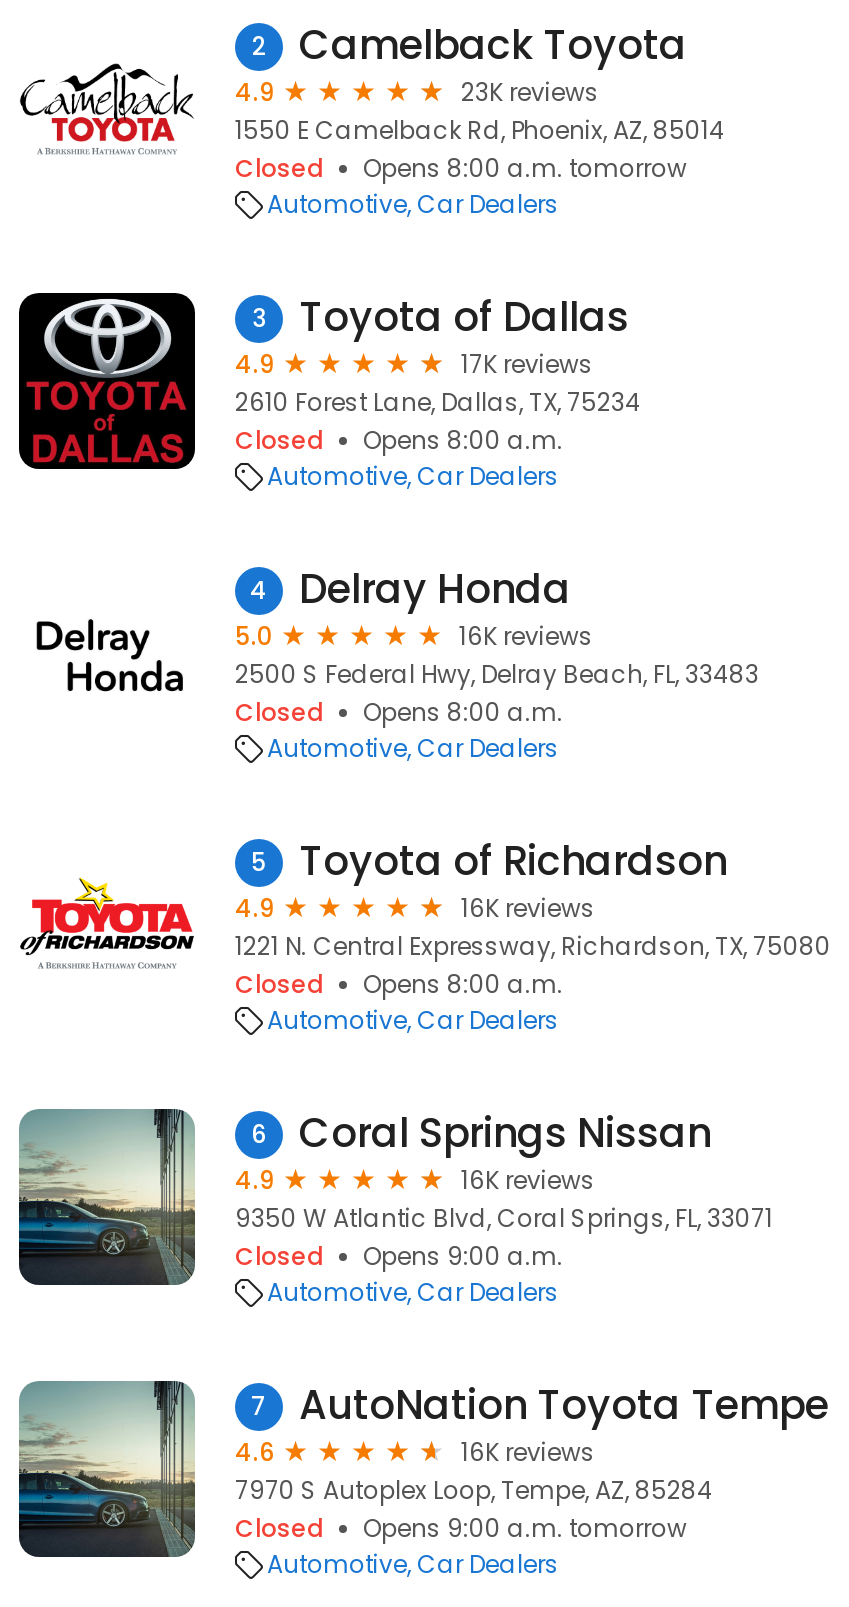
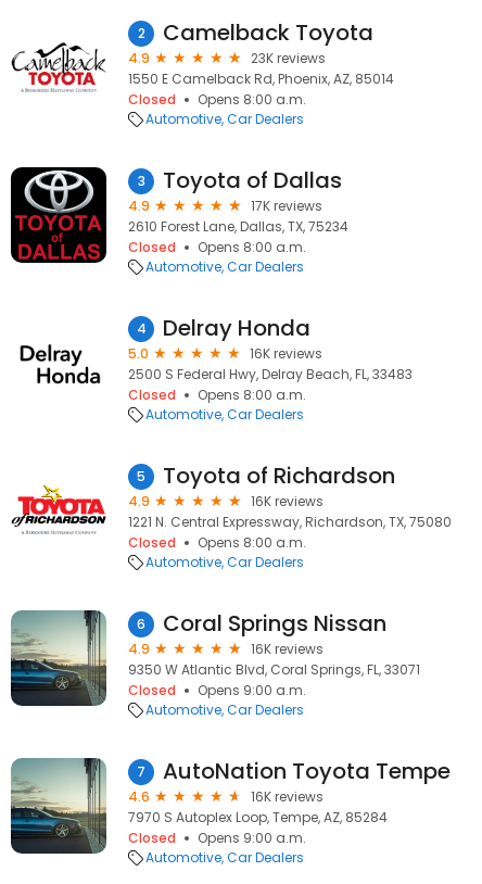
- Opens 8:00 a.m. tomorrow
+ Opens 8:00 a.m.

- Opens 9:00 a.m. tomorrow
+ Opens 9:00 a.m.
